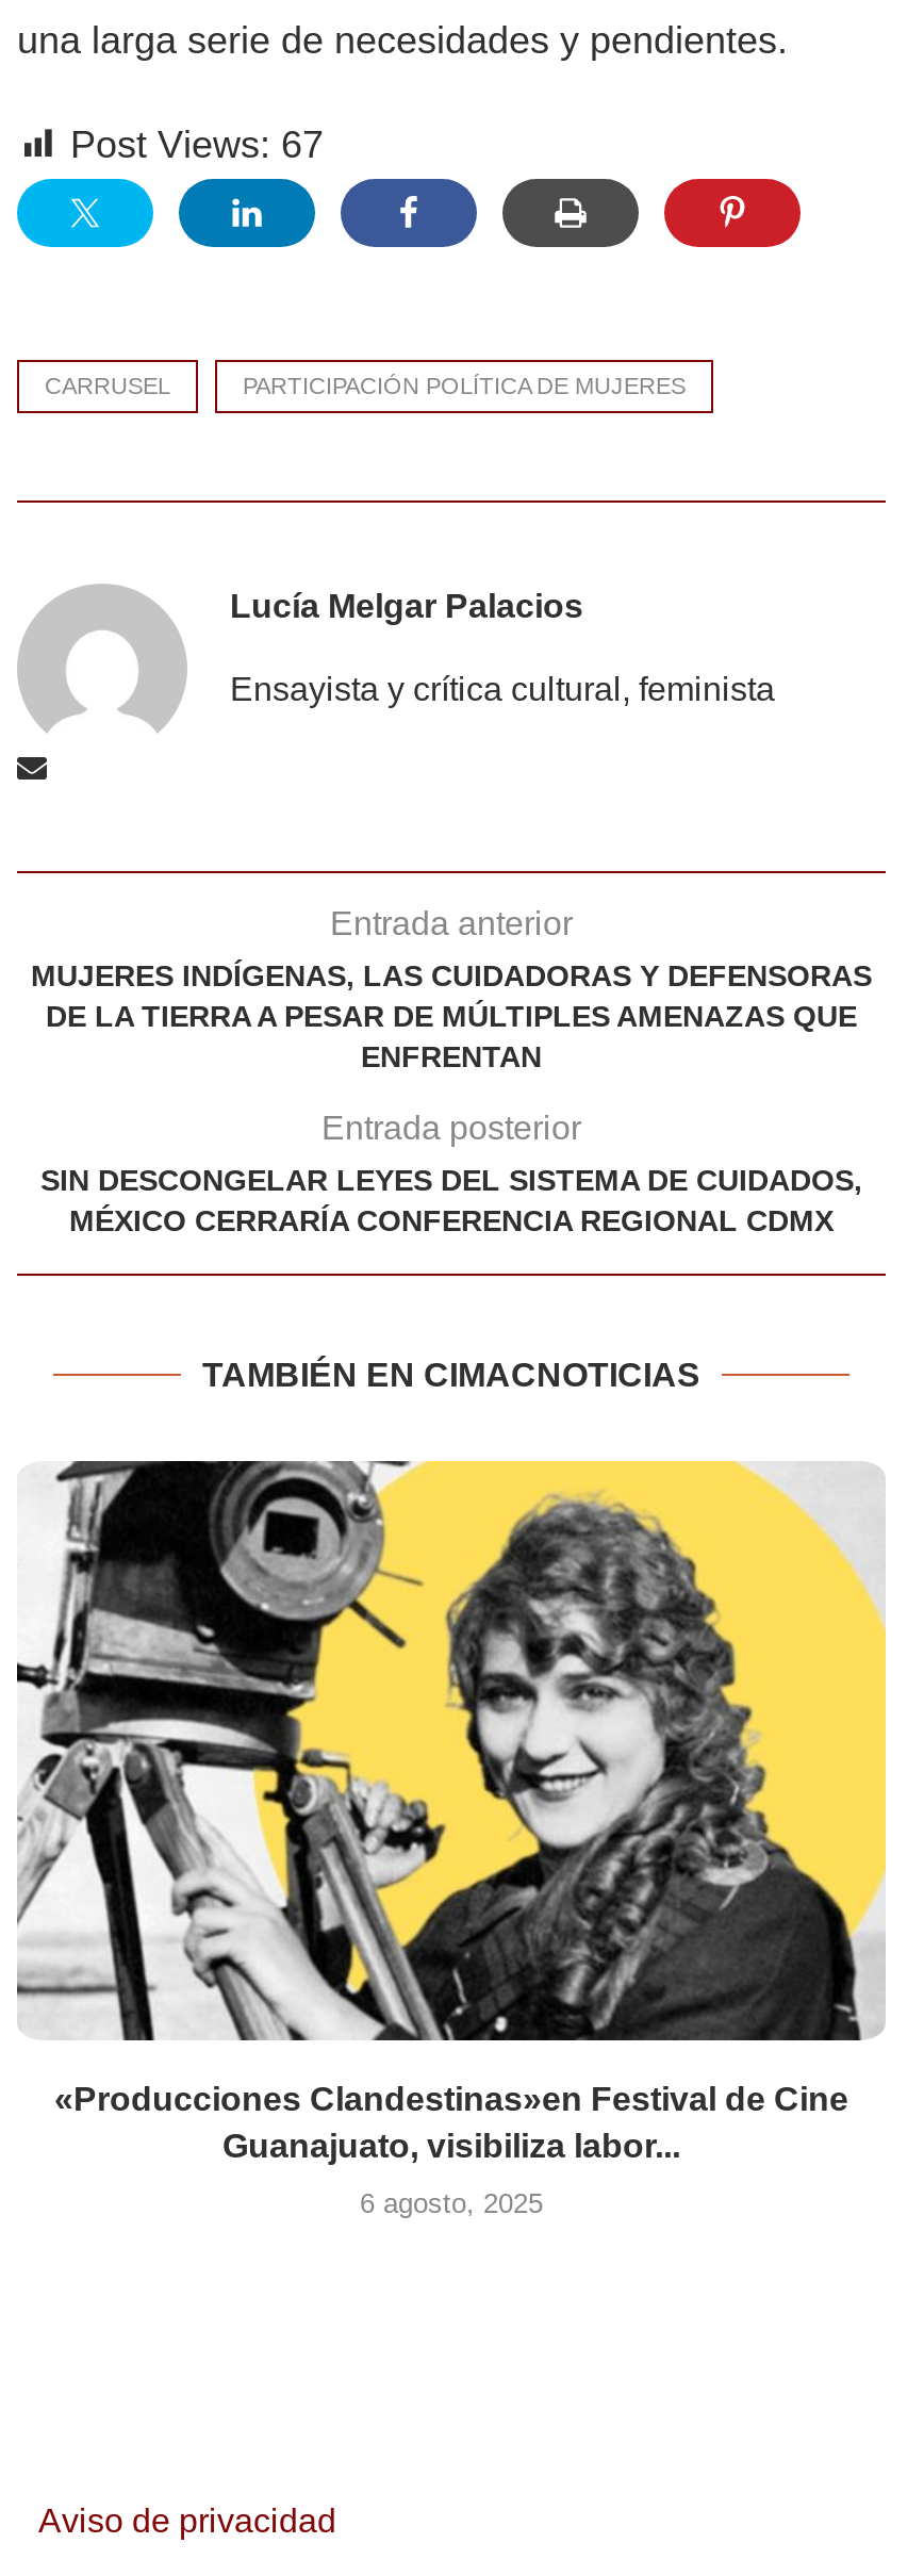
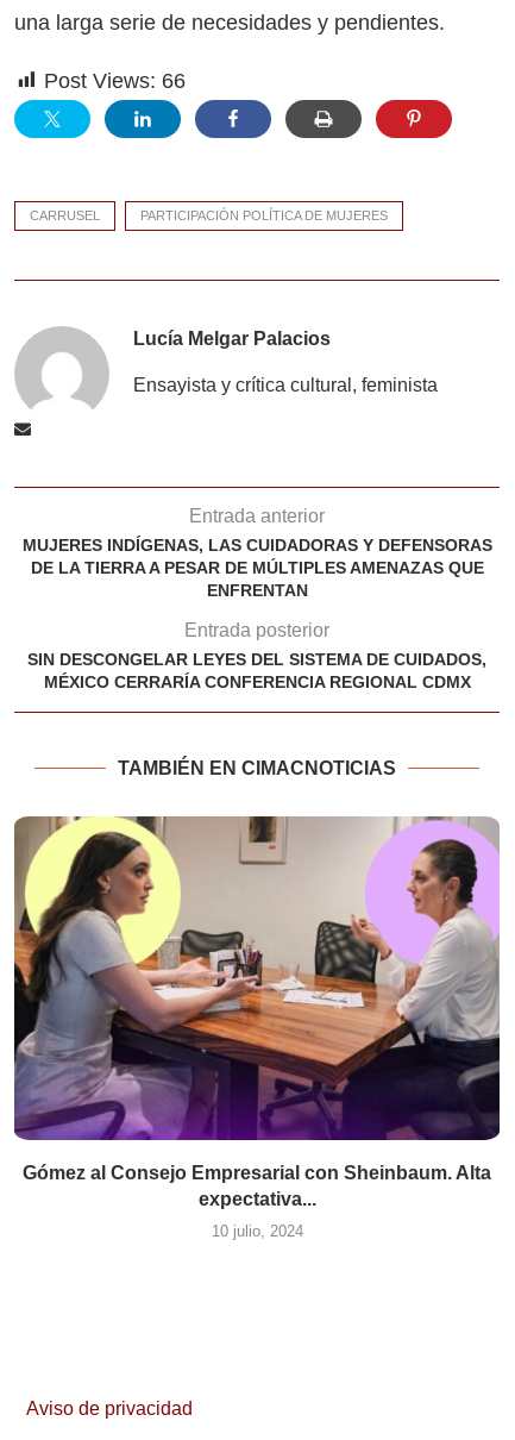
- Post Views: 67
+ Post Views: 66

- [image]
- «Producciones Clandestinas»en Festival de Cine
- Guanajuato, visibiliza labor...
+ [image]
+ Gómez al Consejo Empresarial con Sheinbaum. Alta
+ expectativa...

- 6 agosto, 2025
+ 10 julio, 2024
